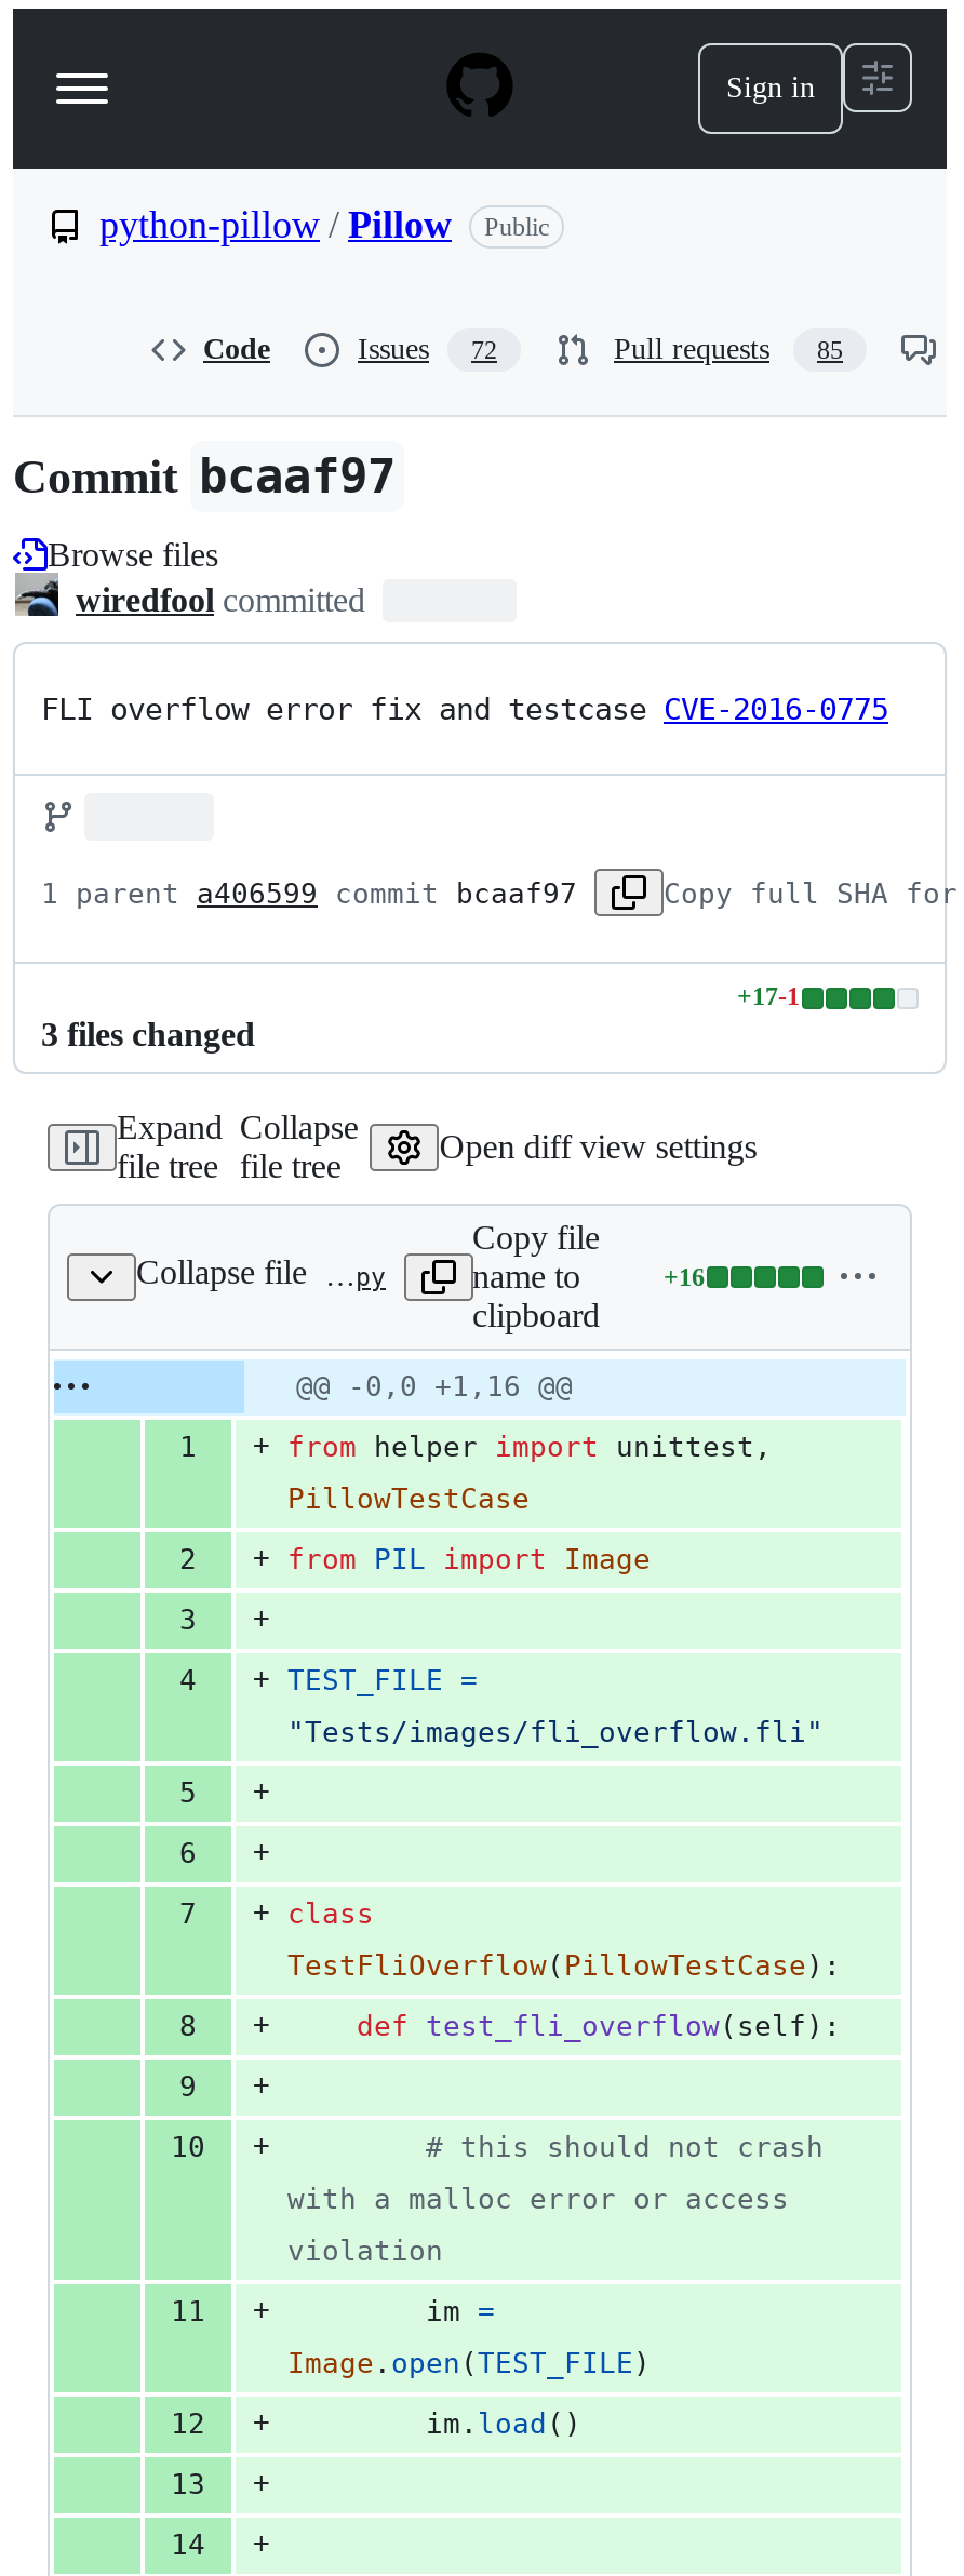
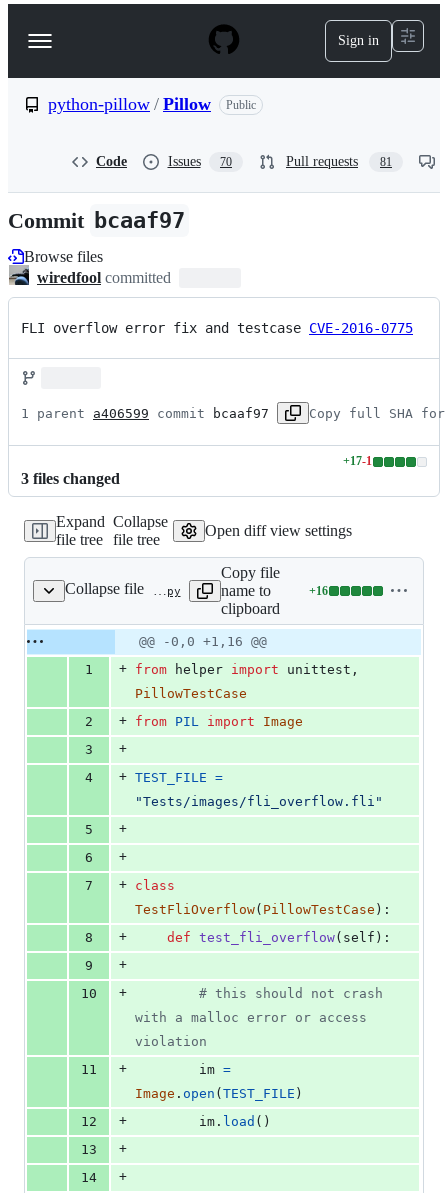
- Issues 72
+ Issues 70

- Pull requests 85
+ Pull requests 81
